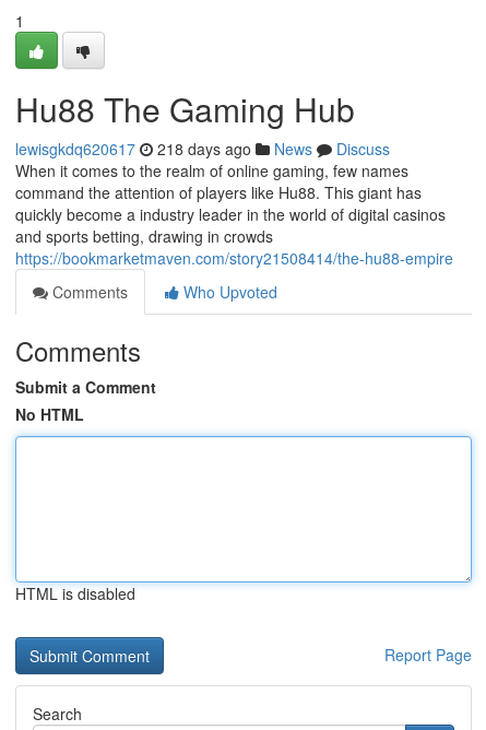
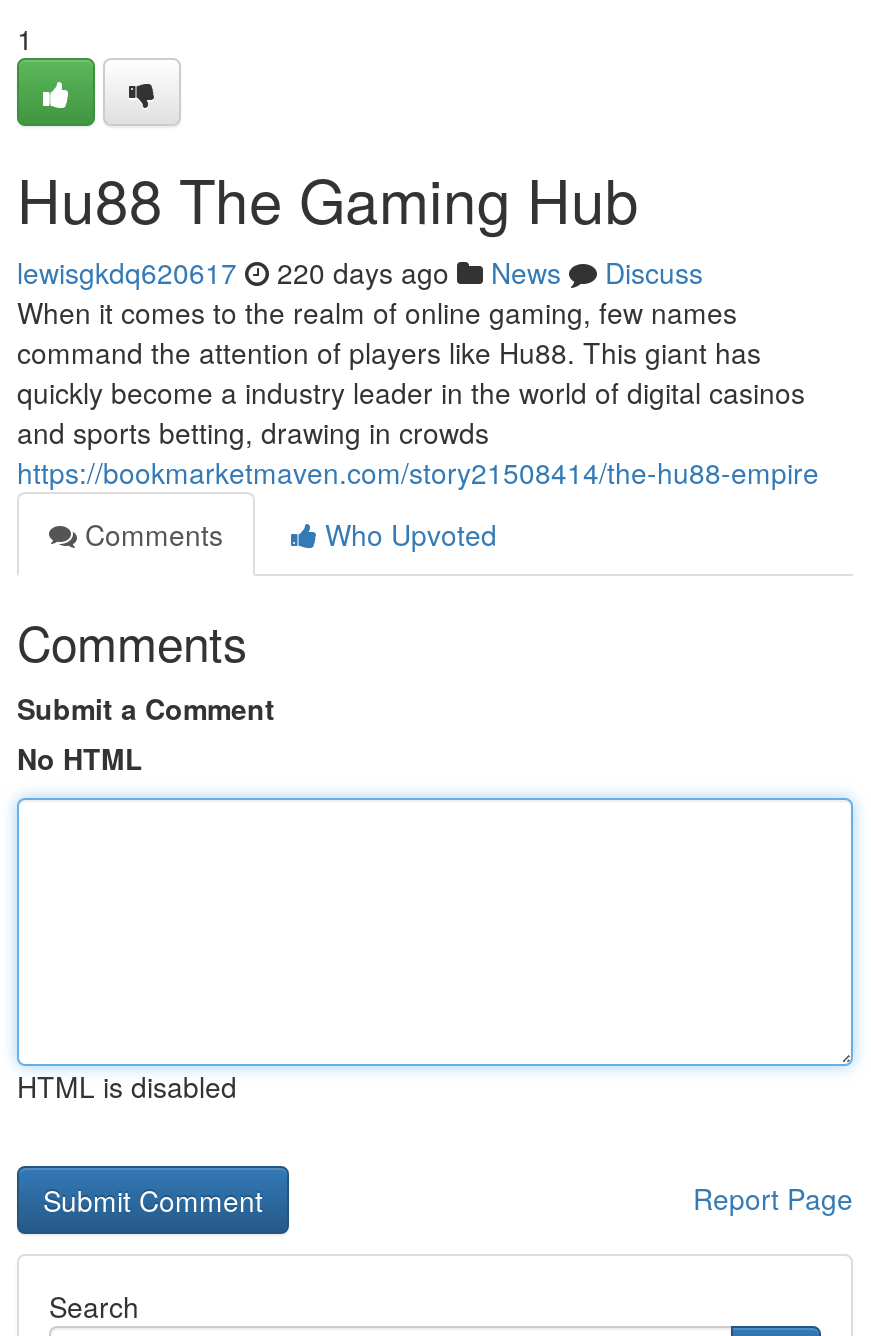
- lewisgkdq620617 218 days ago News Discuss
+ lewisgkdq620617 220 days ago News Discuss
